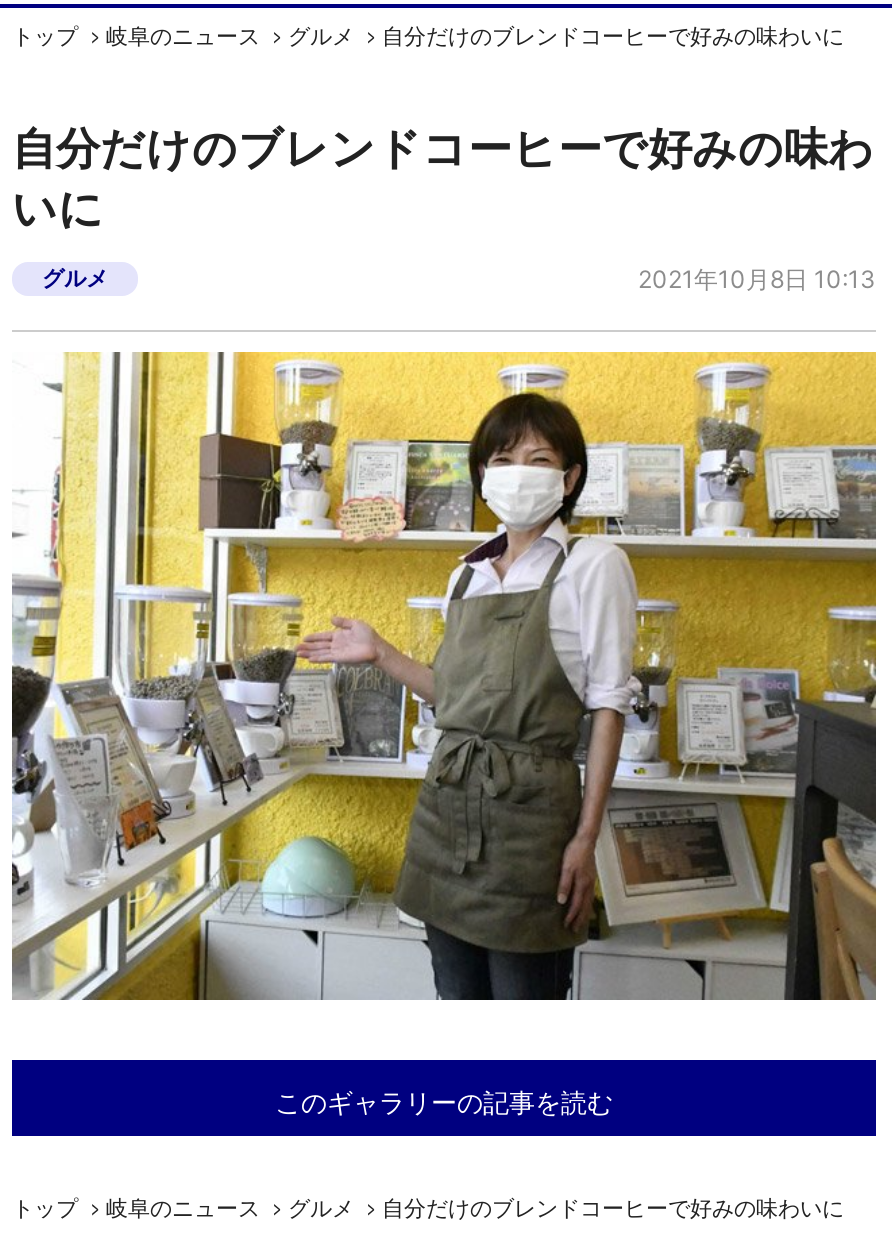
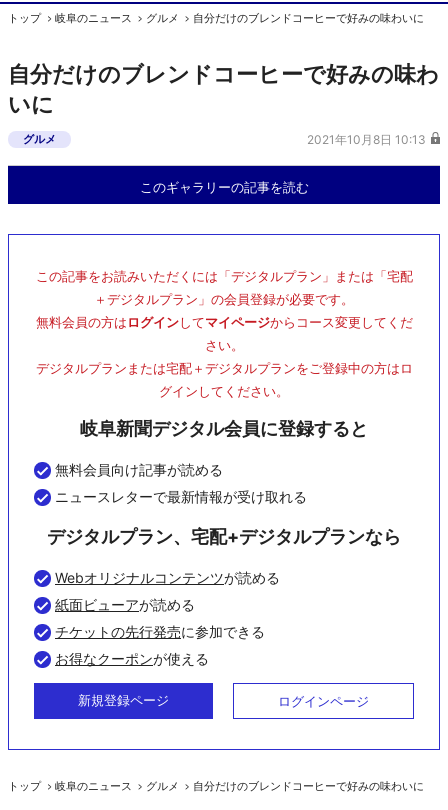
- [image]
+ [image]

moved up: このギャラリーの記事を読む

+ この記事をお読みいただくには「デジタルプラン」または「宅配
+ ＋デジタルプラン」の会員登録が必要です。
+ 無料会員の方はログインしてマイページからコース変更してくだ
+ さい。
+ デジタルプランまたは宅配＋デジタルプランをご登録中の方はロ
+ グインしてください。
+ 岐阜新聞デジタル会員に登録すると
+ 無料会員向け記事が読める
+ ニュースレターで最新情報が受け取れる
+ デジタルプラン、宅配+デジタルプランなら
+ Webオリジナルコンテンツが読める
+ 紙面ビューアが読める
+ チケットの先行発売に参加できる
+ お得なクーポンが使える
+ 新規登録ページ
+ ログインページ
